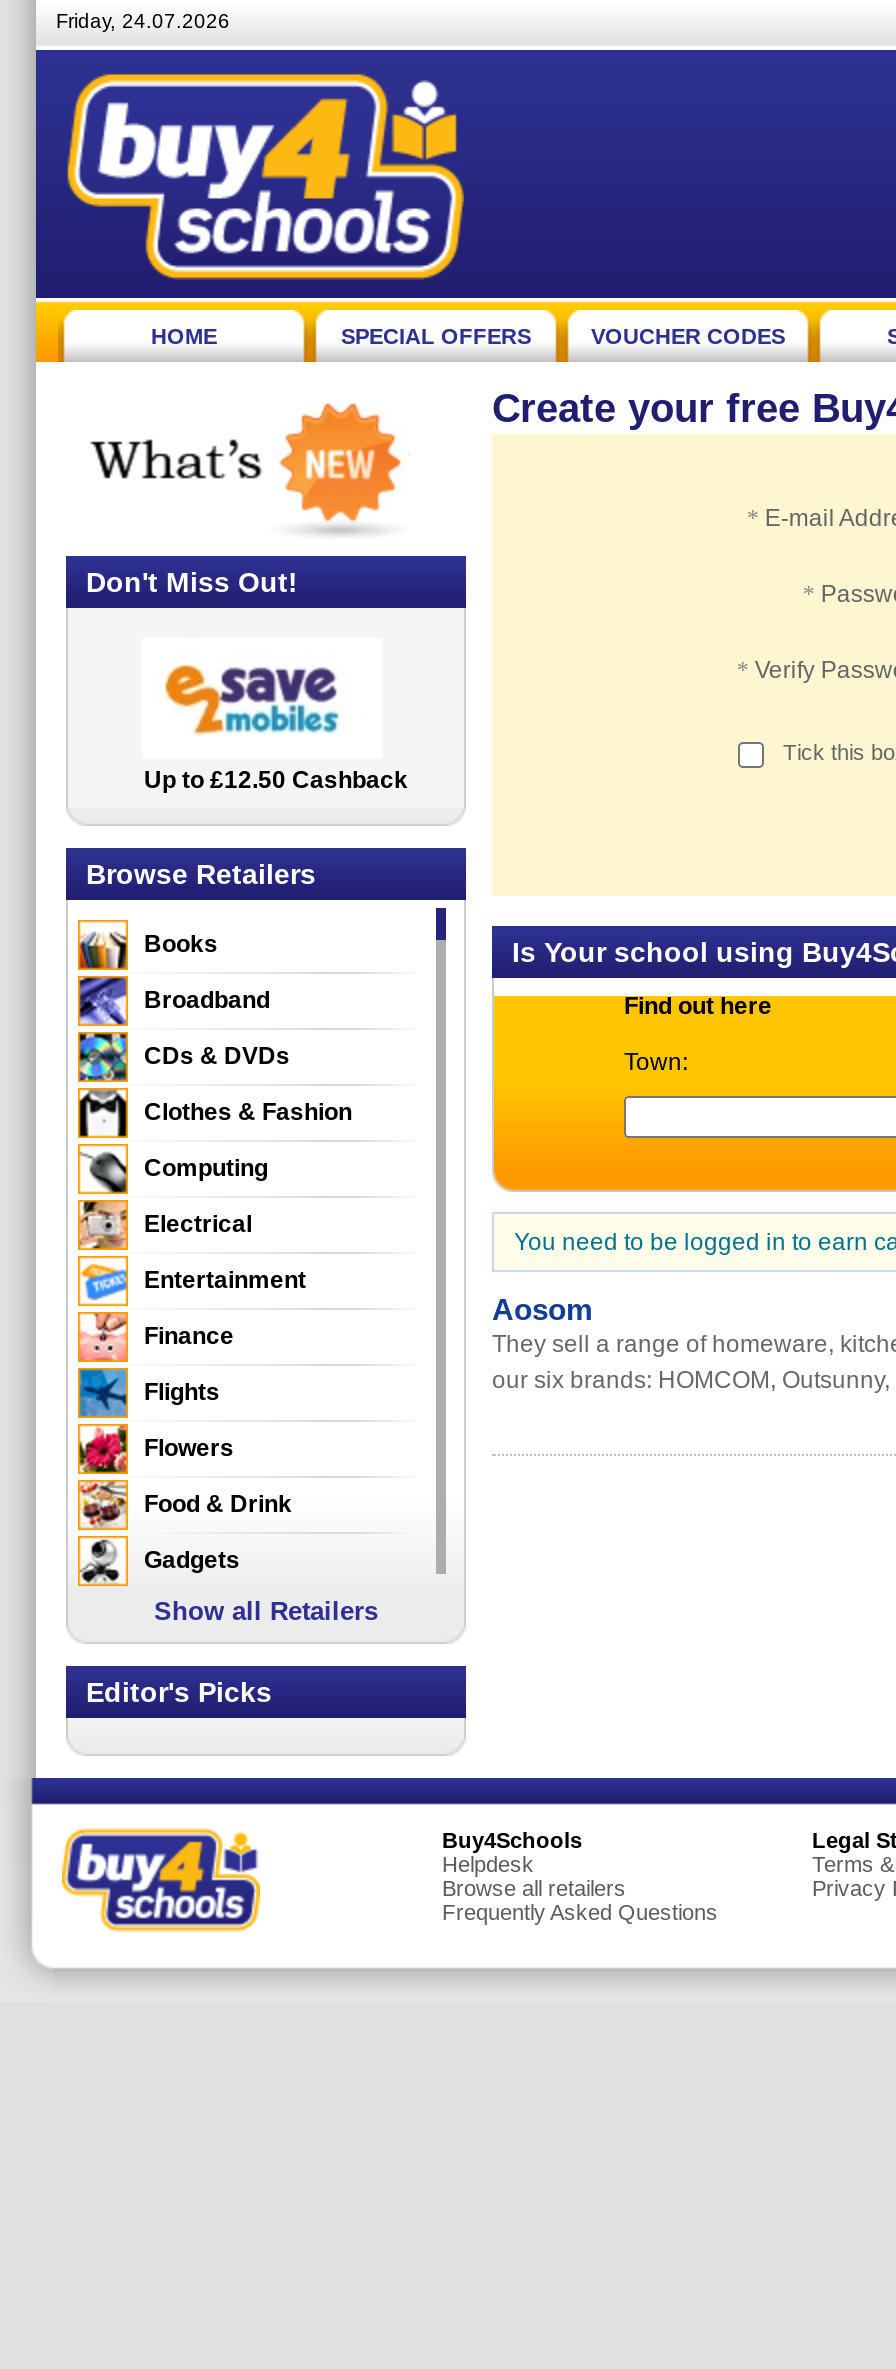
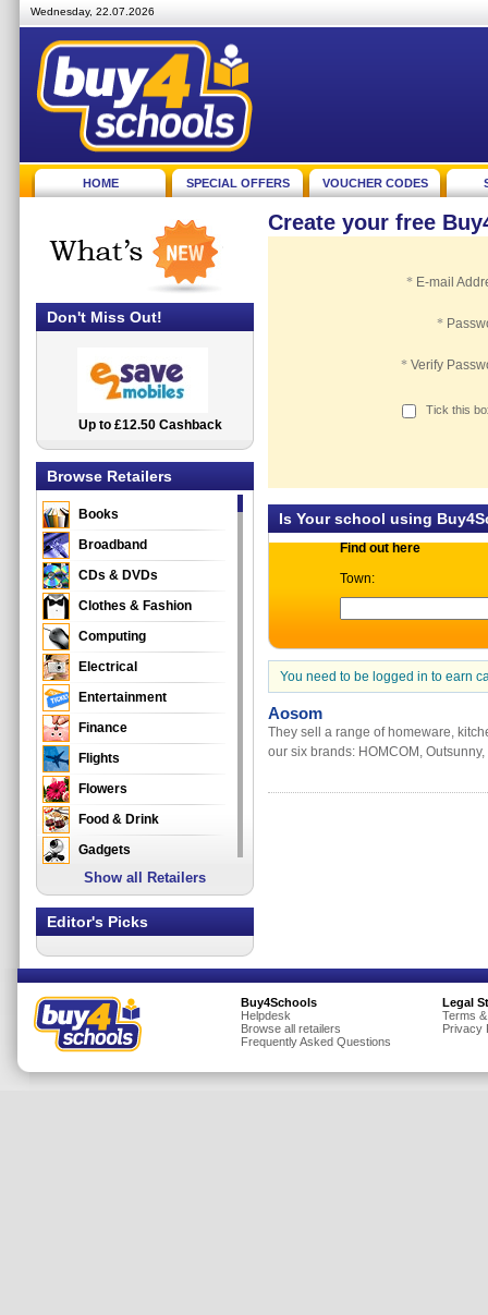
- Friday, 24.07.2026
+ Wednesday, 22.07.2026
